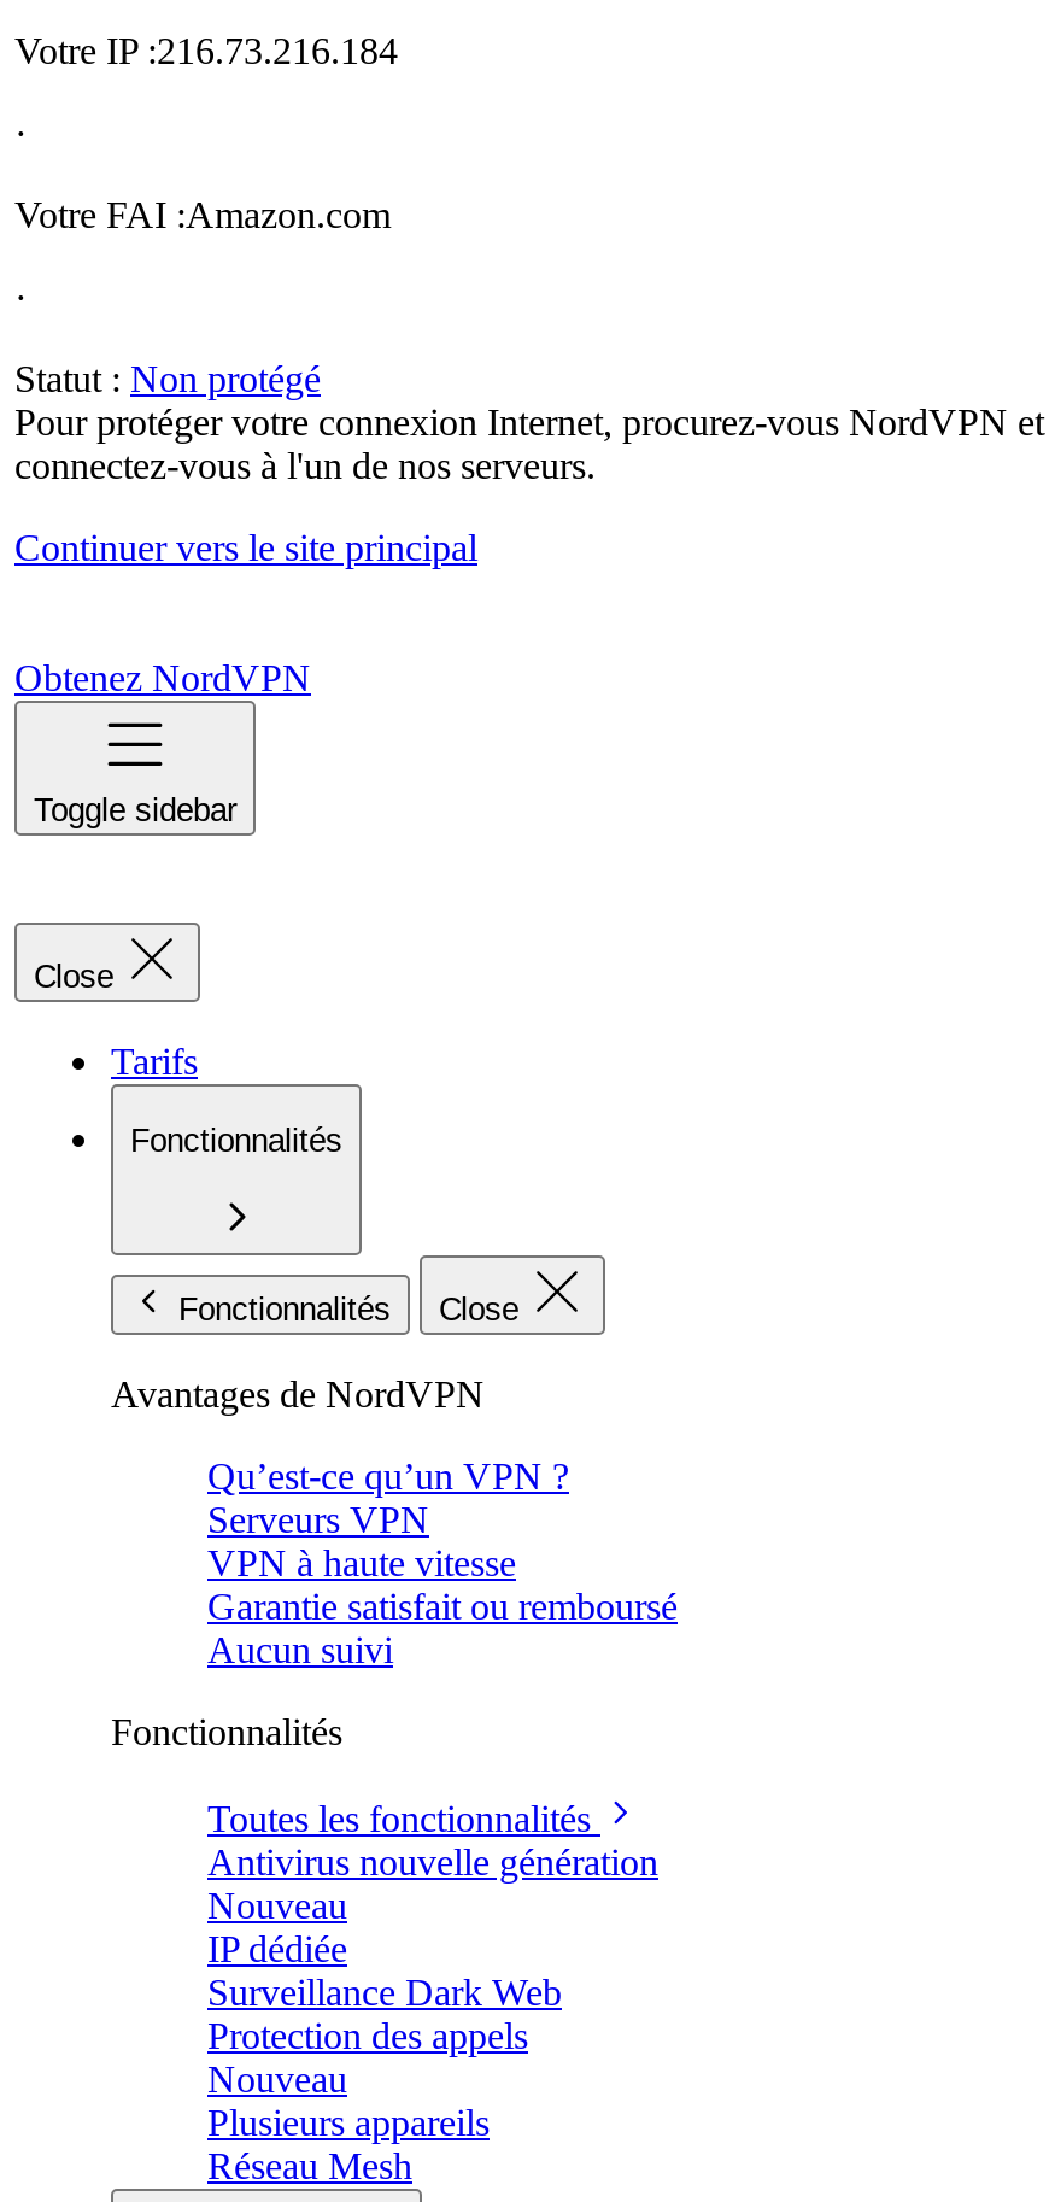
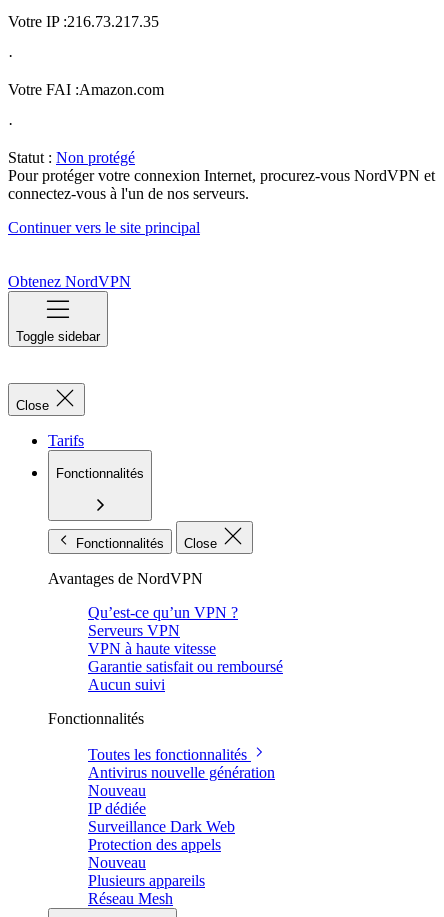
- Votre IP : 216.73.216.184
+ Votre IP : 216.73.217.35
